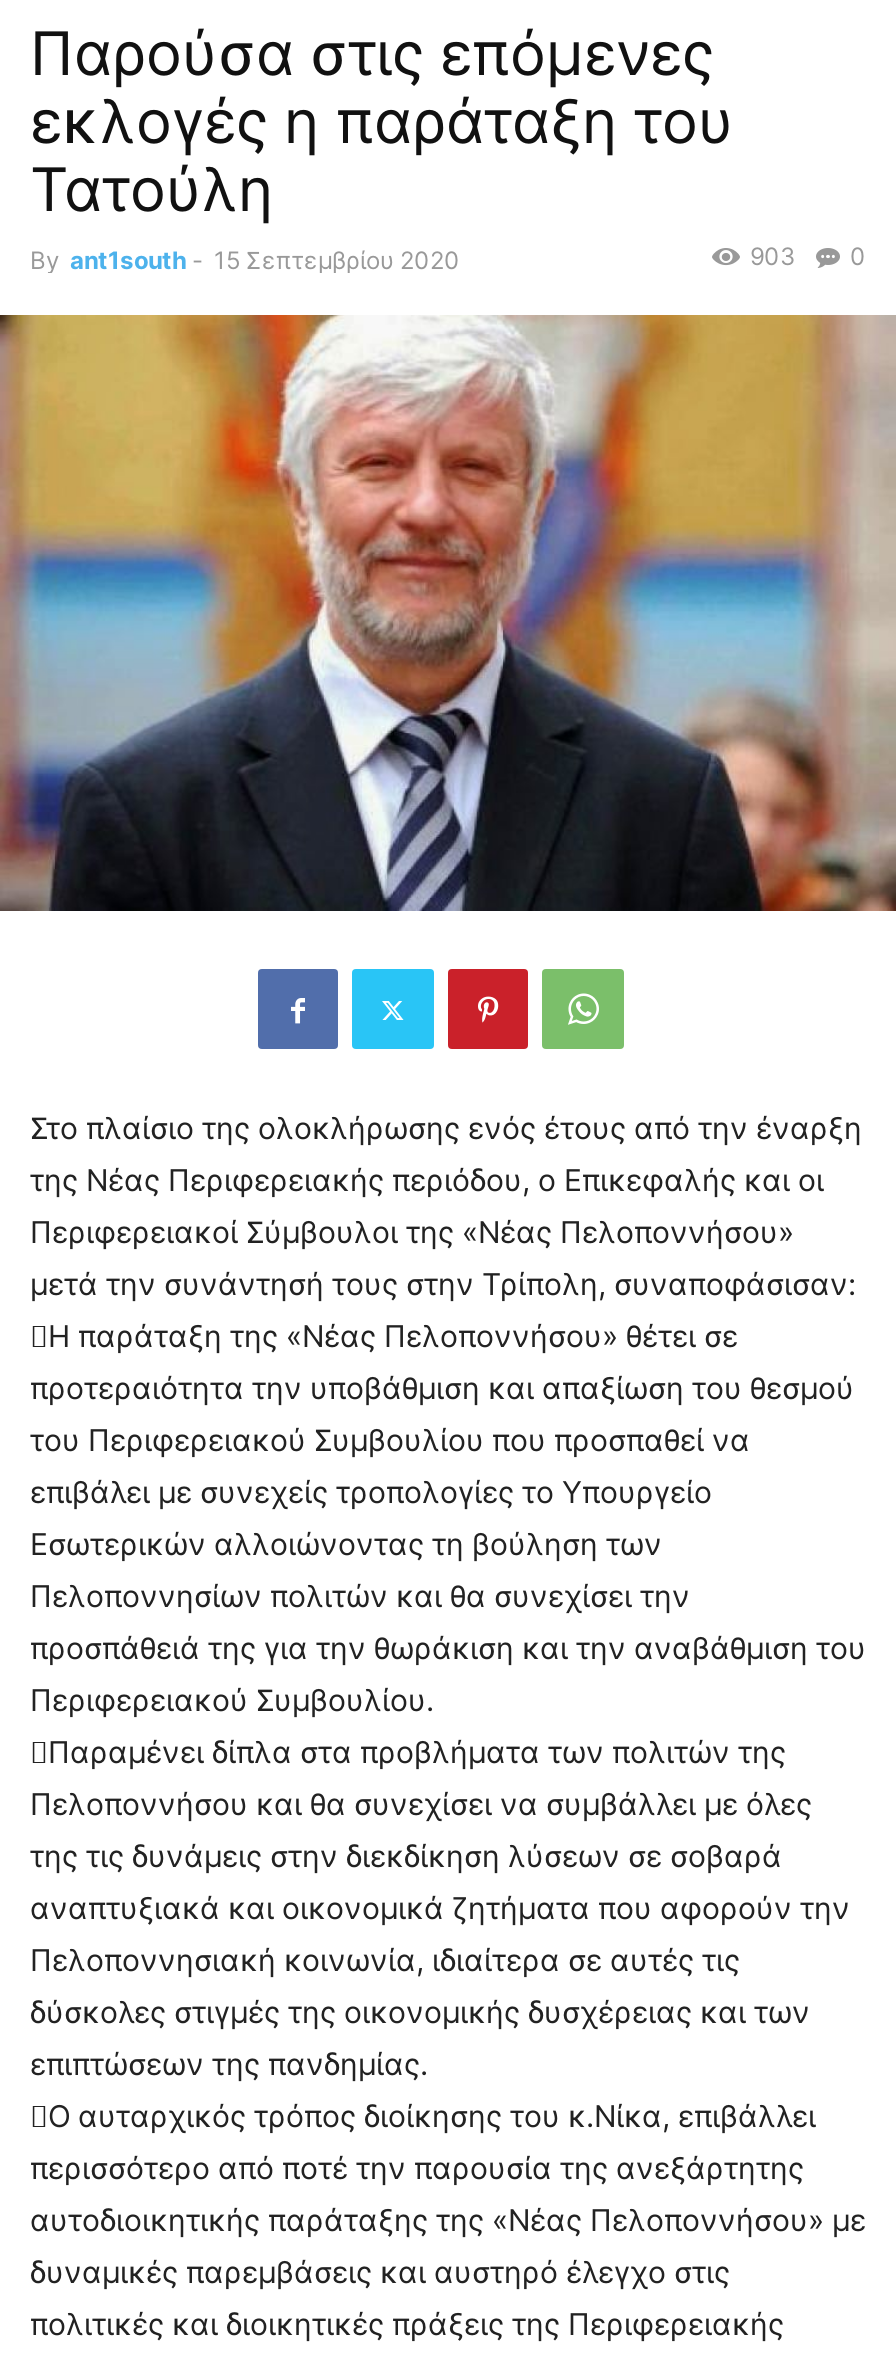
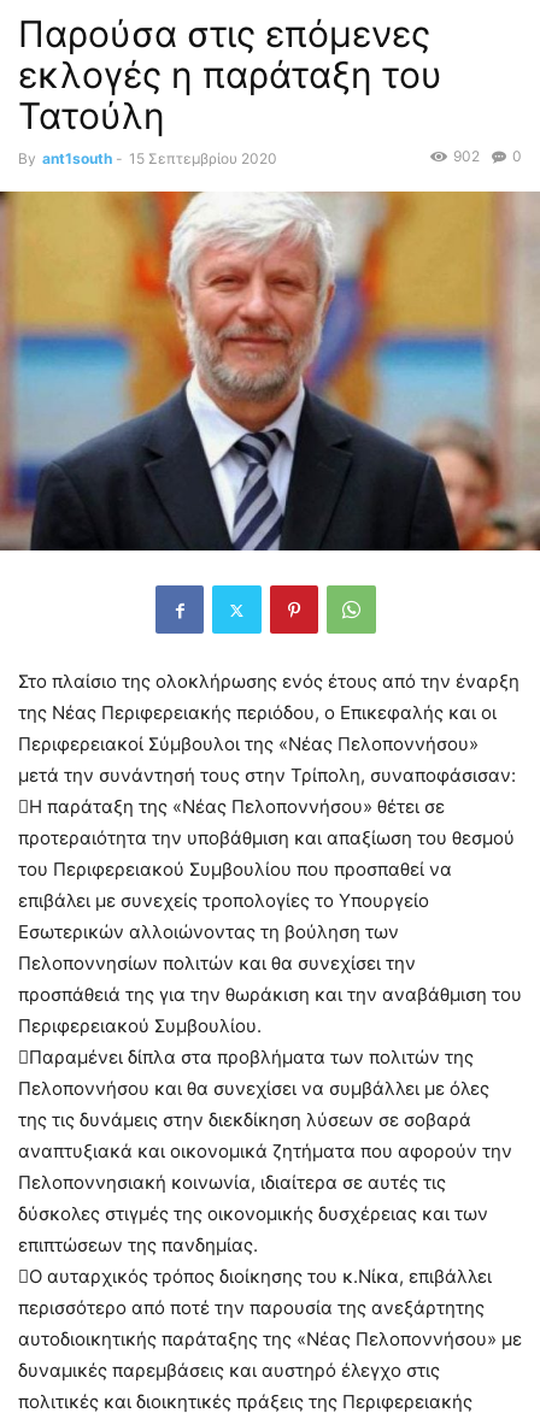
- 903 0
+ 902 0
